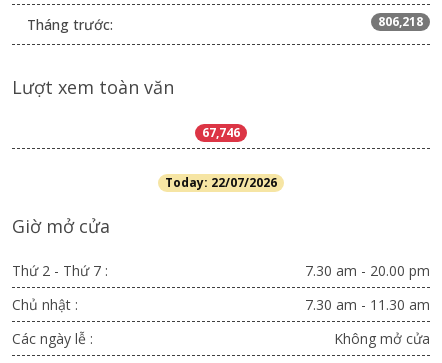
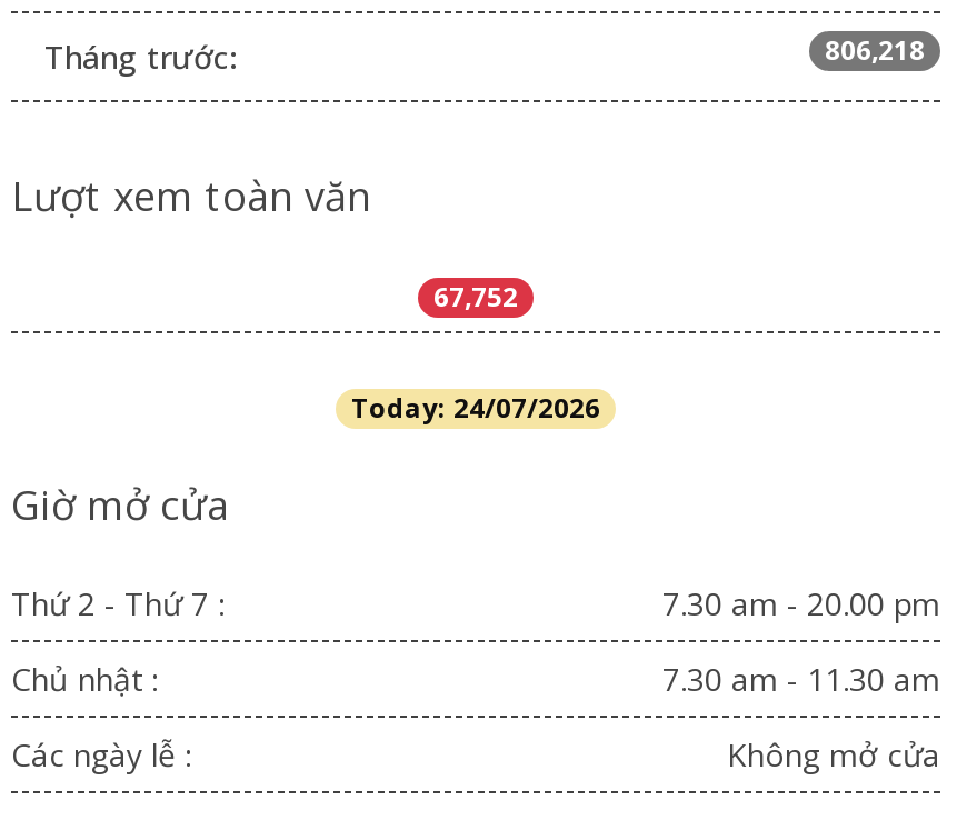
- 67,746
+ 67,752

- Today: 22/07/2026
+ Today: 24/07/2026
